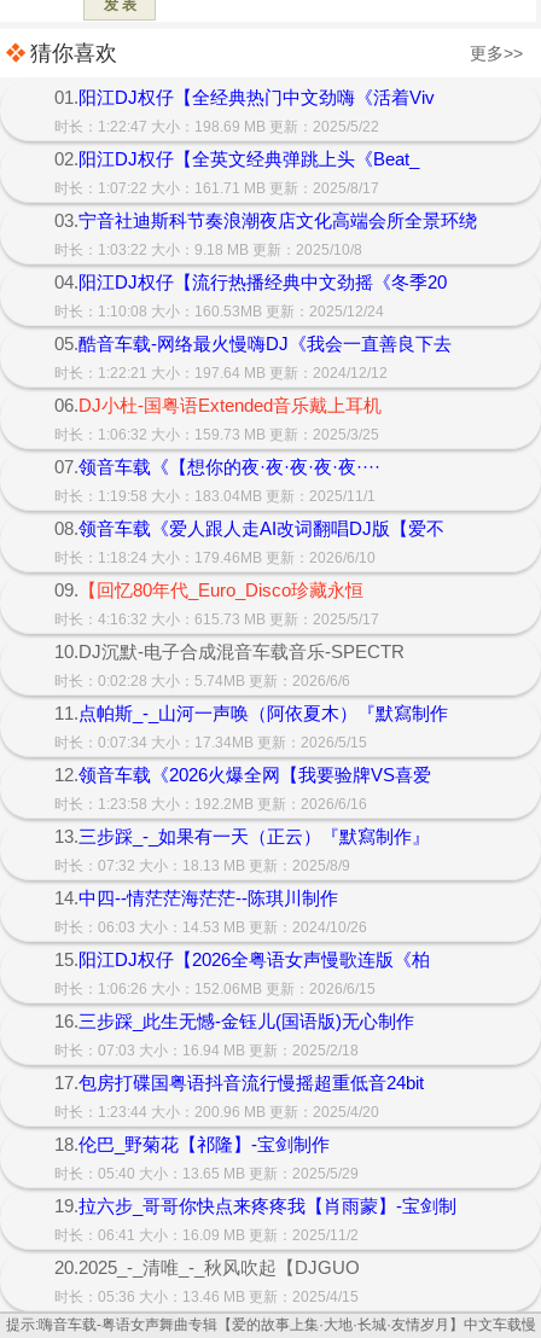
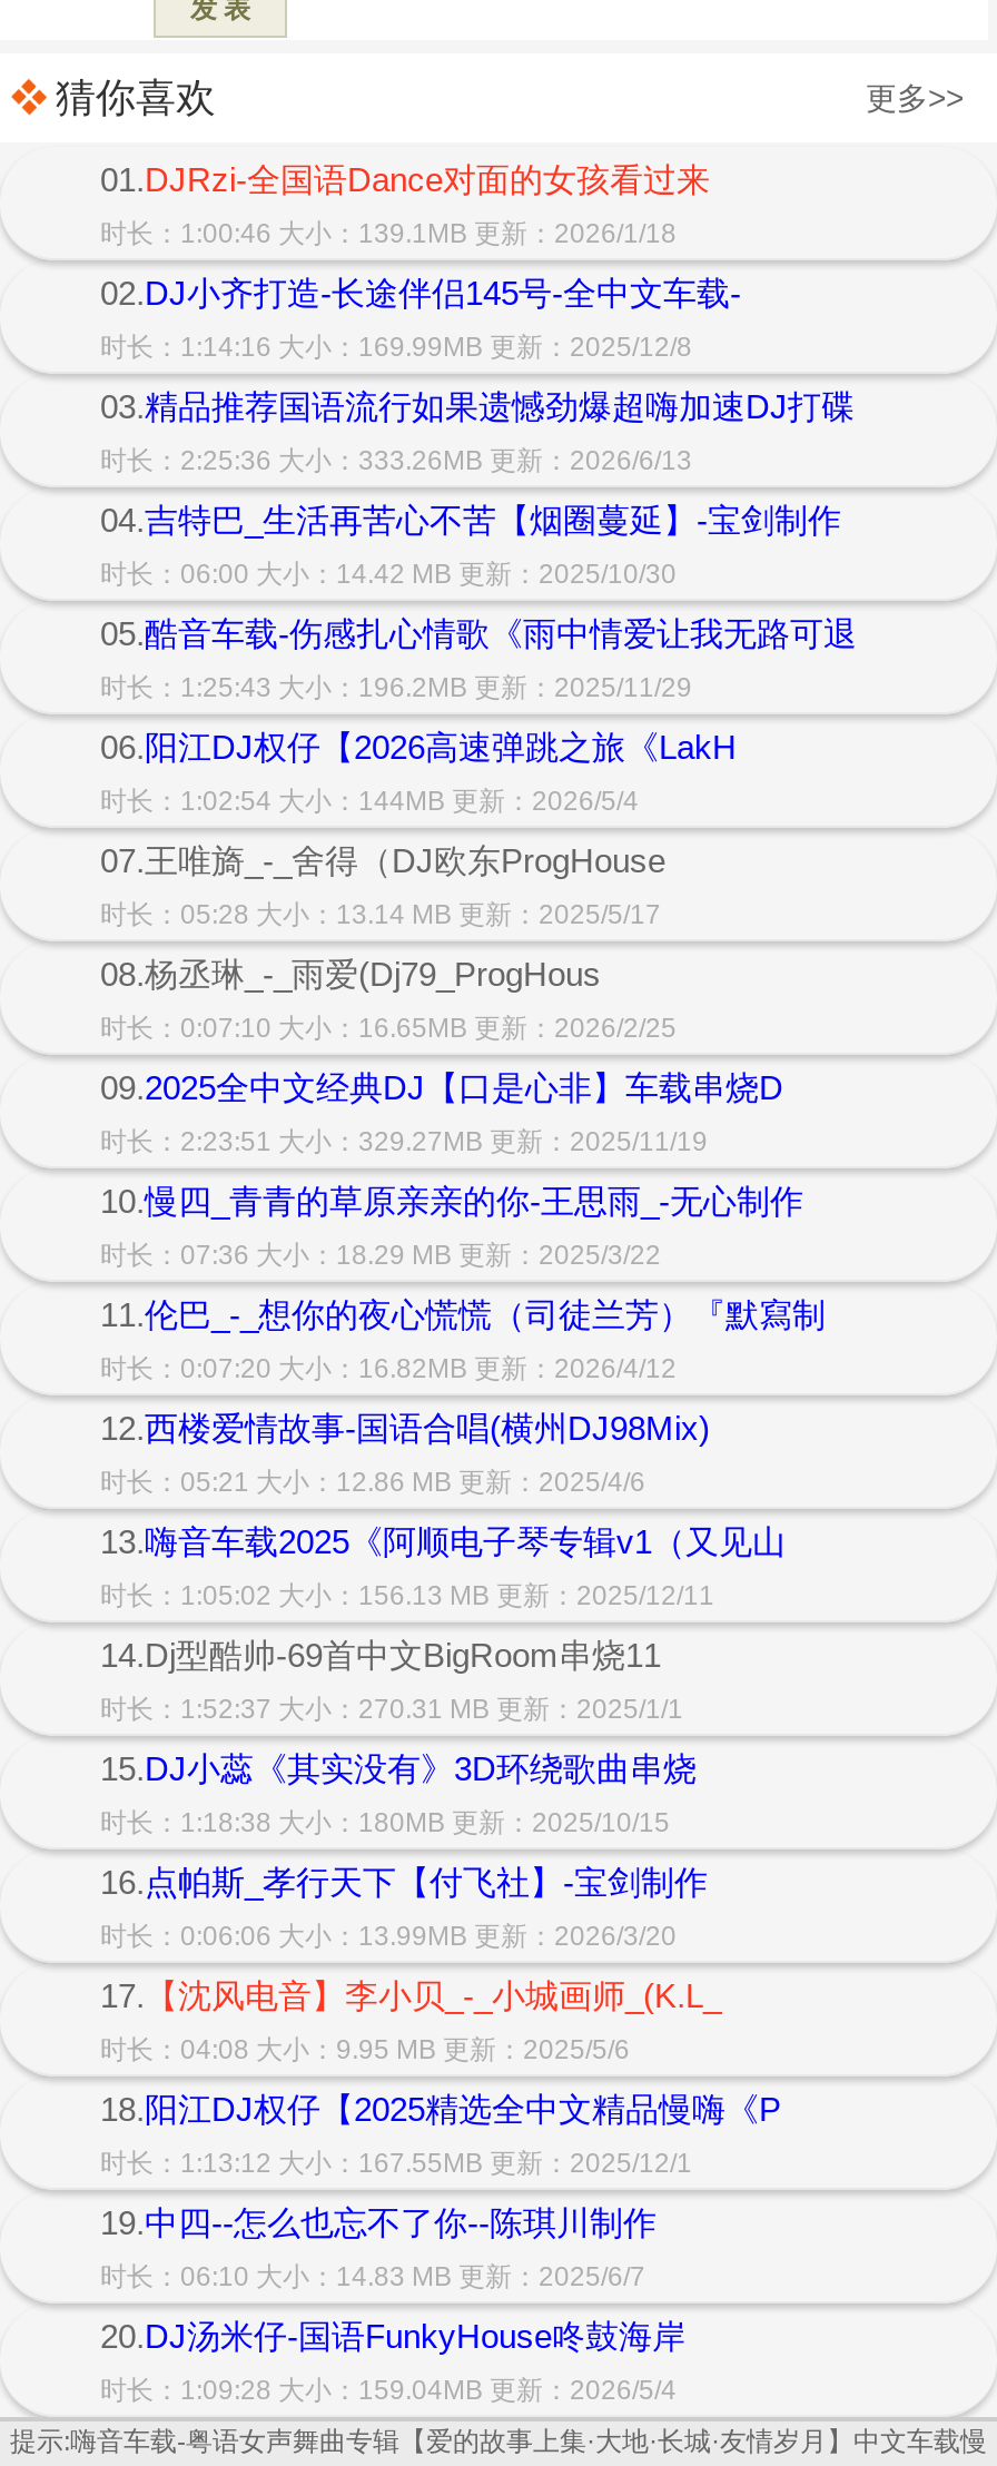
- 01.阳江DJ权仔【全经典热门中文劲嗨《活着Viv
+ 01.DJRzi-全国语Dance对面的女孩看过来

- 时长：1:22:47 大小：198.69 MB 更新：2025/5/22
+ 时长：1:00:46 大小：139.1MB 更新：2026/1/18

- 02.阳江DJ权仔【全英文经典弹跳上头《Beat_
+ 02.DJ小齐打造-长途伴侣145号-全中文车载-

- 时长：1:07:22 大小：161.71 MB 更新：2025/8/17
+ 时长：1:14:16 大小：169.99MB 更新：2025/12/8

- 03.宁音社迪斯科节奏浪潮夜店文化高端会所全景环绕
+ 03.精品推荐国语流行如果遗憾劲爆超嗨加速DJ打碟

- 时长：1:03:22 大小：9.18 MB 更新：2025/10/8
+ 时长：2:25:36 大小：333.26MB 更新：2026/6/13

- 04.阳江DJ权仔【流行热播经典中文劲摇《冬季20
+ 04.吉特巴_生活再苦心不苦【烟圈蔓延】-宝剑制作

- 时长：1:10:08 大小：160.53MB 更新：2025/12/24
+ 时长：06:00 大小：14.42 MB 更新：2025/10/30

- 05.酷音车载-网络最火慢嗨DJ《我会一直善良下去
+ 05.酷音车载-伤感扎心情歌《雨中情爱让我无路可退

- 时长：1:22:21 大小：197.64 MB 更新：2024/12/12
+ 时长：1:25:43 大小：196.2MB 更新：2025/11/29

- 06.DJ小杜-国粤语Extended音乐戴上耳机
+ 06.阳江DJ权仔【2026高速弹跳之旅《LakH

- 时长：1:06:32 大小：159.73 MB 更新：2025/3/25
+ 时长：1:02:54 大小：144MB 更新：2026/5/4

- 07.领音车载《【想你的夜·夜·夜·夜·夜····
+ 07.王唯旖_-_舍得（DJ欧东ProgHouse

- 时长：1:19:58 大小：183.04MB 更新：2025/11/1
+ 时长：05:28 大小：13.14 MB 更新：2025/5/17

- 08.领音车载《爱人跟人走AI改词翻唱DJ版【爱不
+ 08.杨丞琳_-_雨爱(Dj79_ProgHous

- 时长：1:18:24 大小：179.46MB 更新：2026/6/10
+ 时长：0:07:10 大小：16.65MB 更新：2026/2/25

- 09.【回忆80年代_Euro_Disco珍藏永恒
+ 09.2025全中文经典DJ【口是心非】车载串烧D

- 时长：4:16:32 大小：615.73 MB 更新：2025/5/17
+ 时长：2:23:51 大小：329.27MB 更新：2025/11/19

- 10.DJ沉默-电子合成混音车载音乐-SPECTR
+ 10.慢四_青青的草原亲亲的你-王思雨_-无心制作

- 时长：0:02:28 大小：5.74MB 更新：2026/6/6
+ 时长：07:36 大小：18.29 MB 更新：2025/3/22

- 11.点帕斯_-_山河一声唤（阿依夏木）『默寫制作
+ 11.伦巴_-_想你的夜心慌慌（司徒兰芳）『默寫制

- 时长：0:07:34 大小：17.34MB 更新：2026/5/15
+ 时长：0:07:20 大小：16.82MB 更新：2026/4/12

- 12.领音车载《2026火爆全网【我要验牌VS喜爱
+ 12.西楼爱情故事-国语合唱(横州DJ98Mix)

- 时长：1:23:58 大小：192.2MB 更新：2026/6/16
+ 时长：05:21 大小：12.86 MB 更新：2025/4/6

- 13.三步踩_-_如果有一天（正云）『默寫制作』
+ 13.嗨音车载2025《阿顺电子琴专辑v1（又见山

- 时长：07:32 大小：18.13 MB 更新：2025/8/9
+ 时长：1:05:02 大小：156.13 MB 更新：2025/12/11

- 14.中四--情茫茫海茫茫--陈琪川制作
+ 14.Dj型酷帅-69首中文BigRoom串烧11

- 时长：06:03 大小：14.53 MB 更新：2024/10/26
+ 时长：1:52:37 大小：270.31 MB 更新：2025/1/1

- 15.阳江DJ权仔【2026全粤语女声慢歌连版《柏
+ 15.DJ小蕊《其实没有》3D环绕歌曲串烧

- 时长：1:06:26 大小：152.06MB 更新：2026/6/15
+ 时长：1:18:38 大小：180MB 更新：2025/10/15

- 16.三步踩_此生无憾-金钰儿(国语版)无心制作
+ 16.点帕斯_孝行天下【付飞社】-宝剑制作

- 时长：07:03 大小：16.94 MB 更新：2025/2/18
+ 时长：0:06:06 大小：13.99MB 更新：2026/3/20

- 17.包房打碟国粤语抖音流行慢摇超重低音24bit
+ 17.【沈风电音】李小贝_-_小城画师_(K.L_

- 时长：1:23:44 大小：200.96 MB 更新：2025/4/20
+ 时长：04:08 大小：9.95 MB 更新：2025/5/6

- 18.伦巴_野菊花【祁隆】-宝剑制作
+ 18.阳江DJ权仔【2025精选全中文精品慢嗨《P

- 时长：05:40 大小：13.65 MB 更新：2025/5/29
+ 时长：1:13:12 大小：167.55MB 更新：2025/12/1

- 19.拉六步_哥哥你快点来疼疼我【肖雨蒙】-宝剑制
+ 19.中四--怎么也忘不了你--陈琪川制作

- 时长：06:41 大小：16.09 MB 更新：2025/11/2
+ 时长：06:10 大小：14.83 MB 更新：2025/6/7

- 20.2025_-_清唯_-_秋风吹起【DJGUO
+ 20.DJ汤米仔-国语FunkyHouse咚鼓海岸

- 时长：05:36 大小：13.46 MB 更新：2025/4/15
+ 时长：1:09:28 大小：159.04MB 更新：2026/5/4
